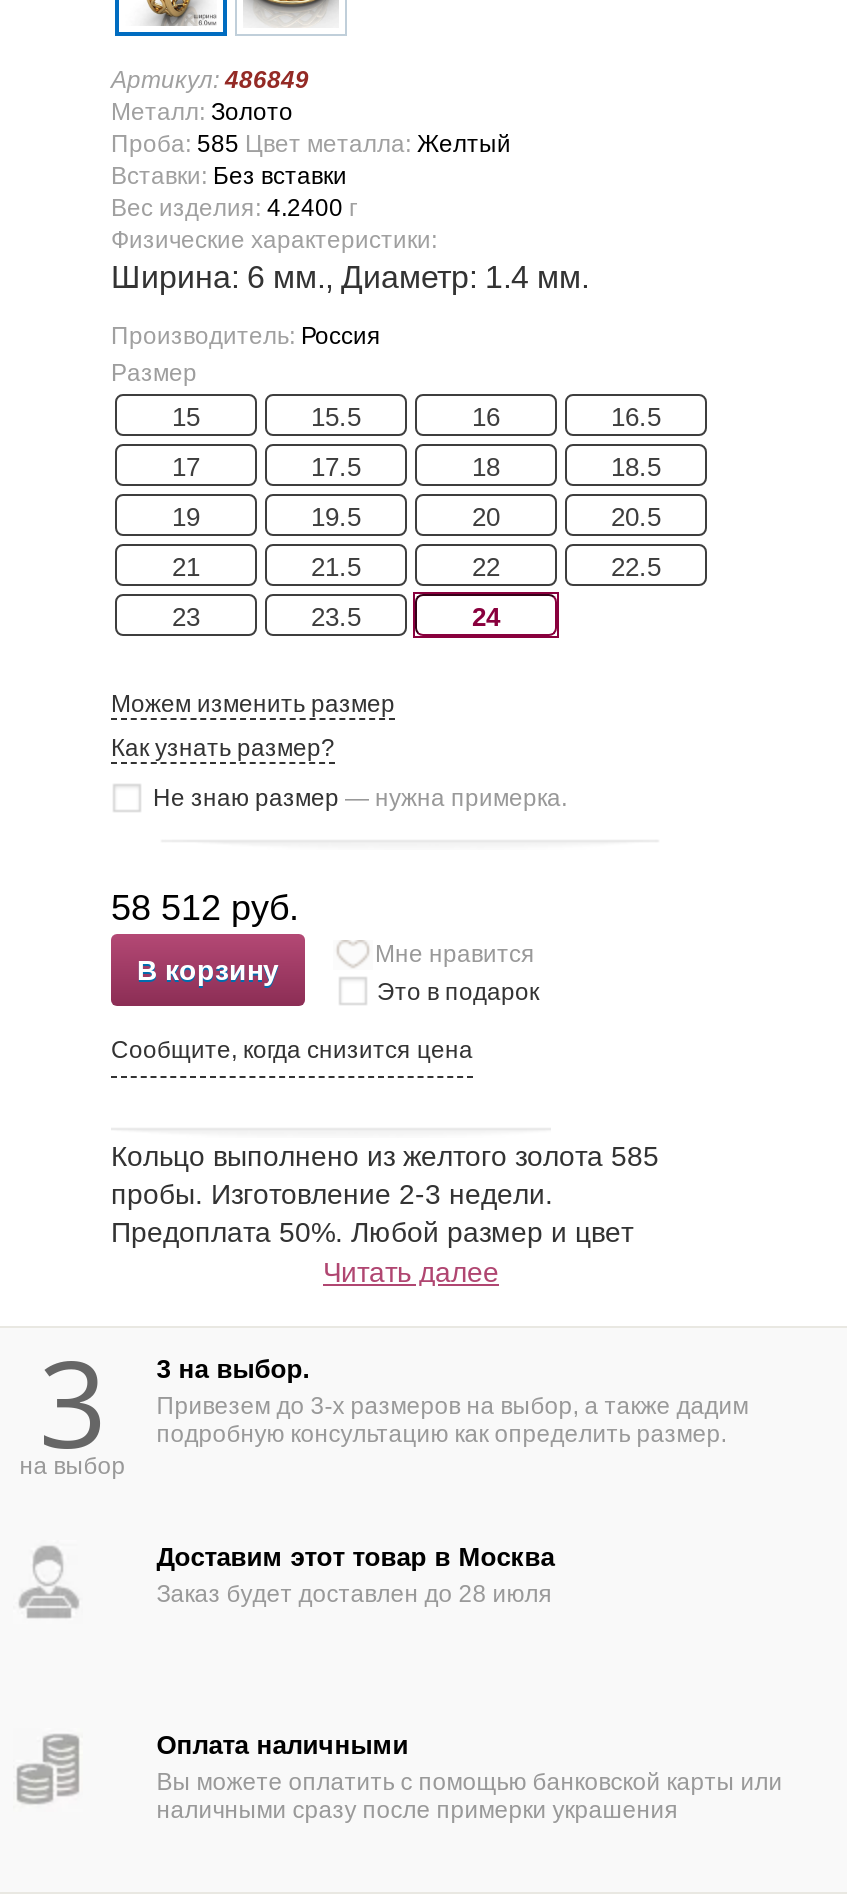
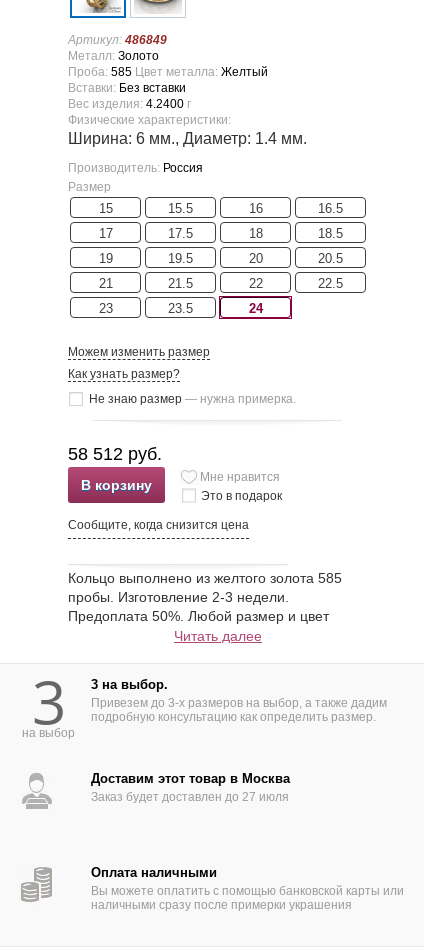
- Заказ будет доставлен до 28 июля
+ Заказ будет доставлен до 27 июля
